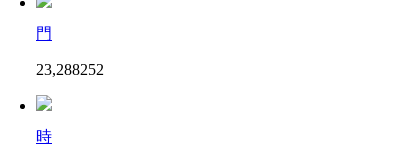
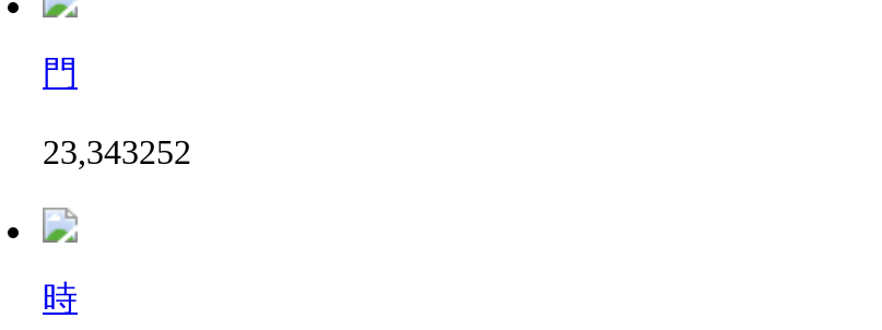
- 23,288252
+ 23,343252
